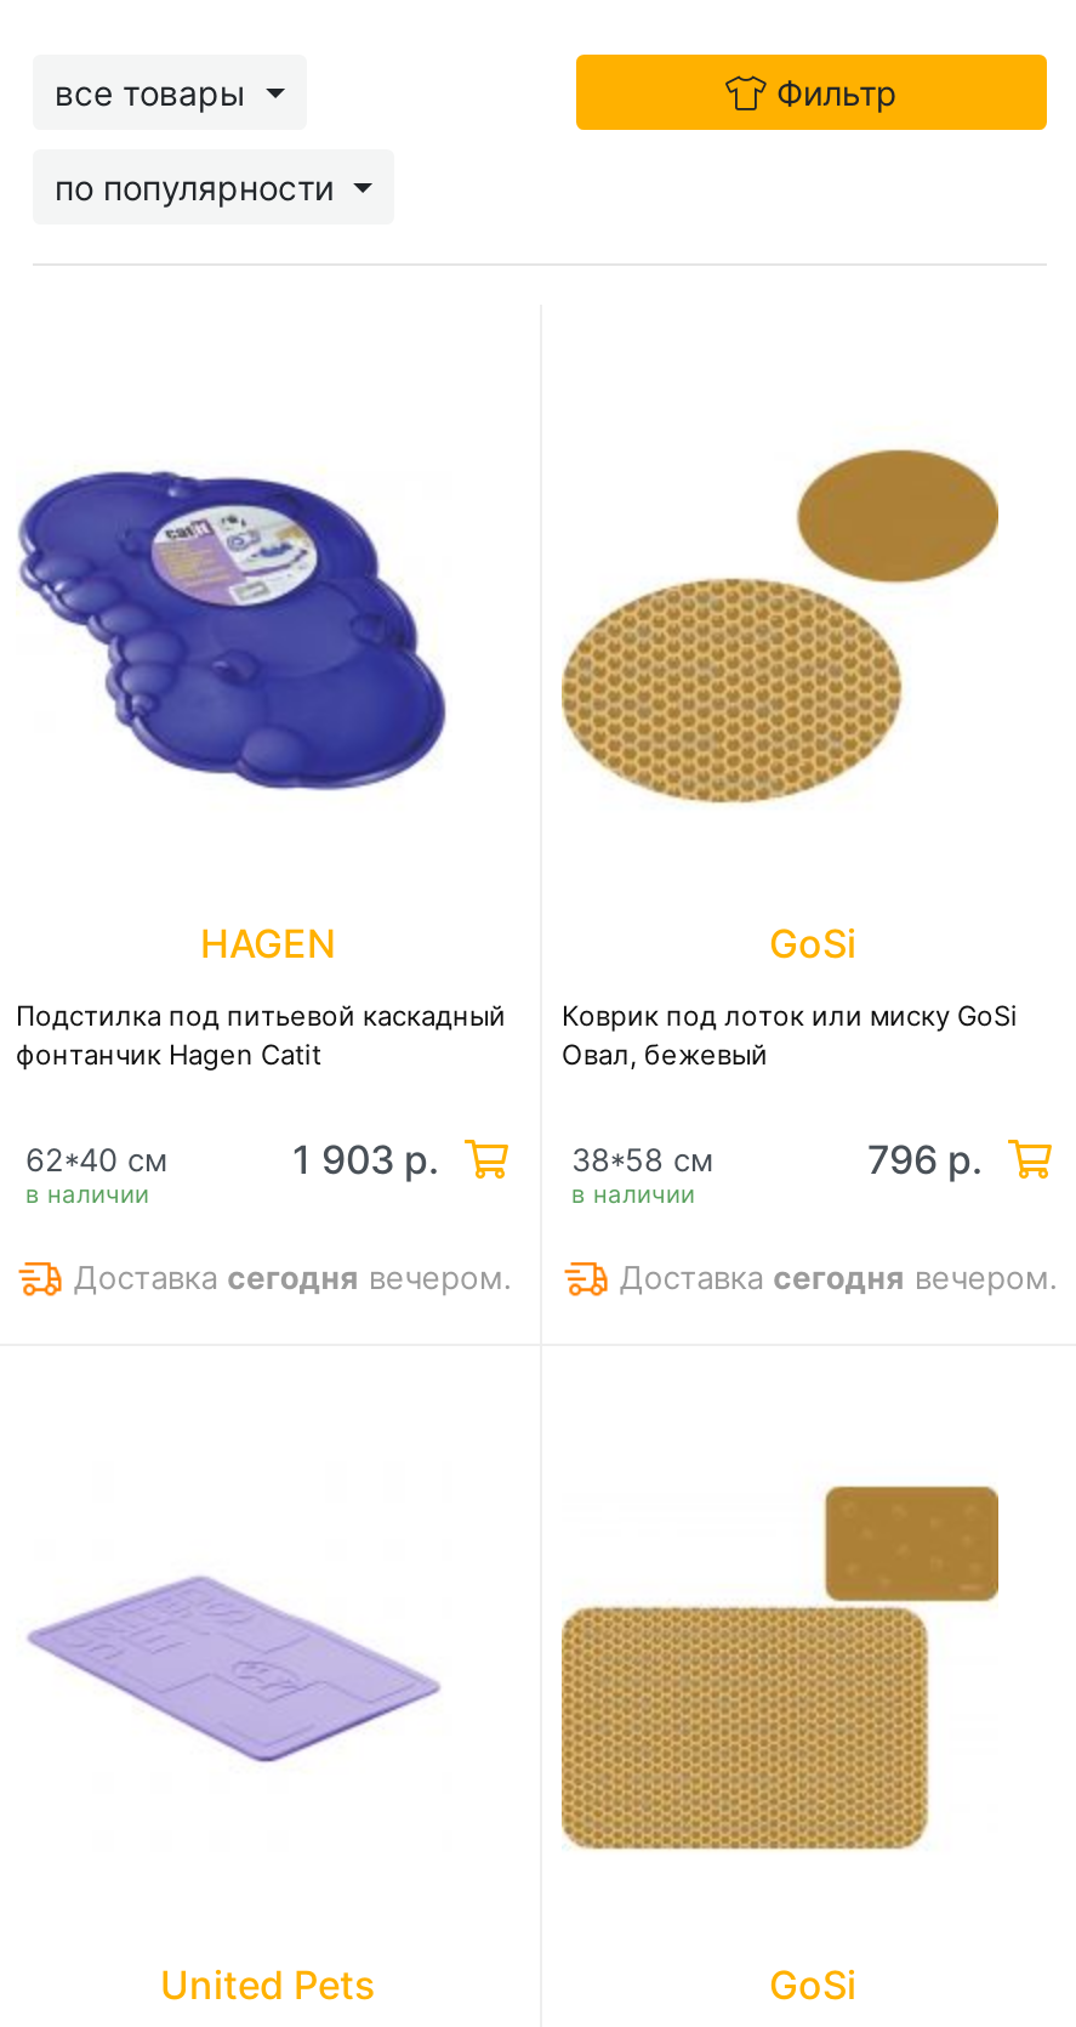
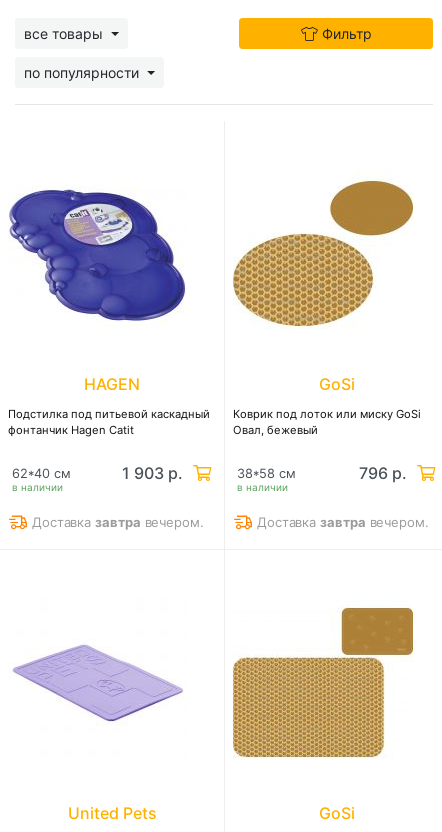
- Доставка сегодня вечером.
+ Доставка завтра вечером.

- Доставка сегодня вечером.
+ Доставка завтра вечером.
